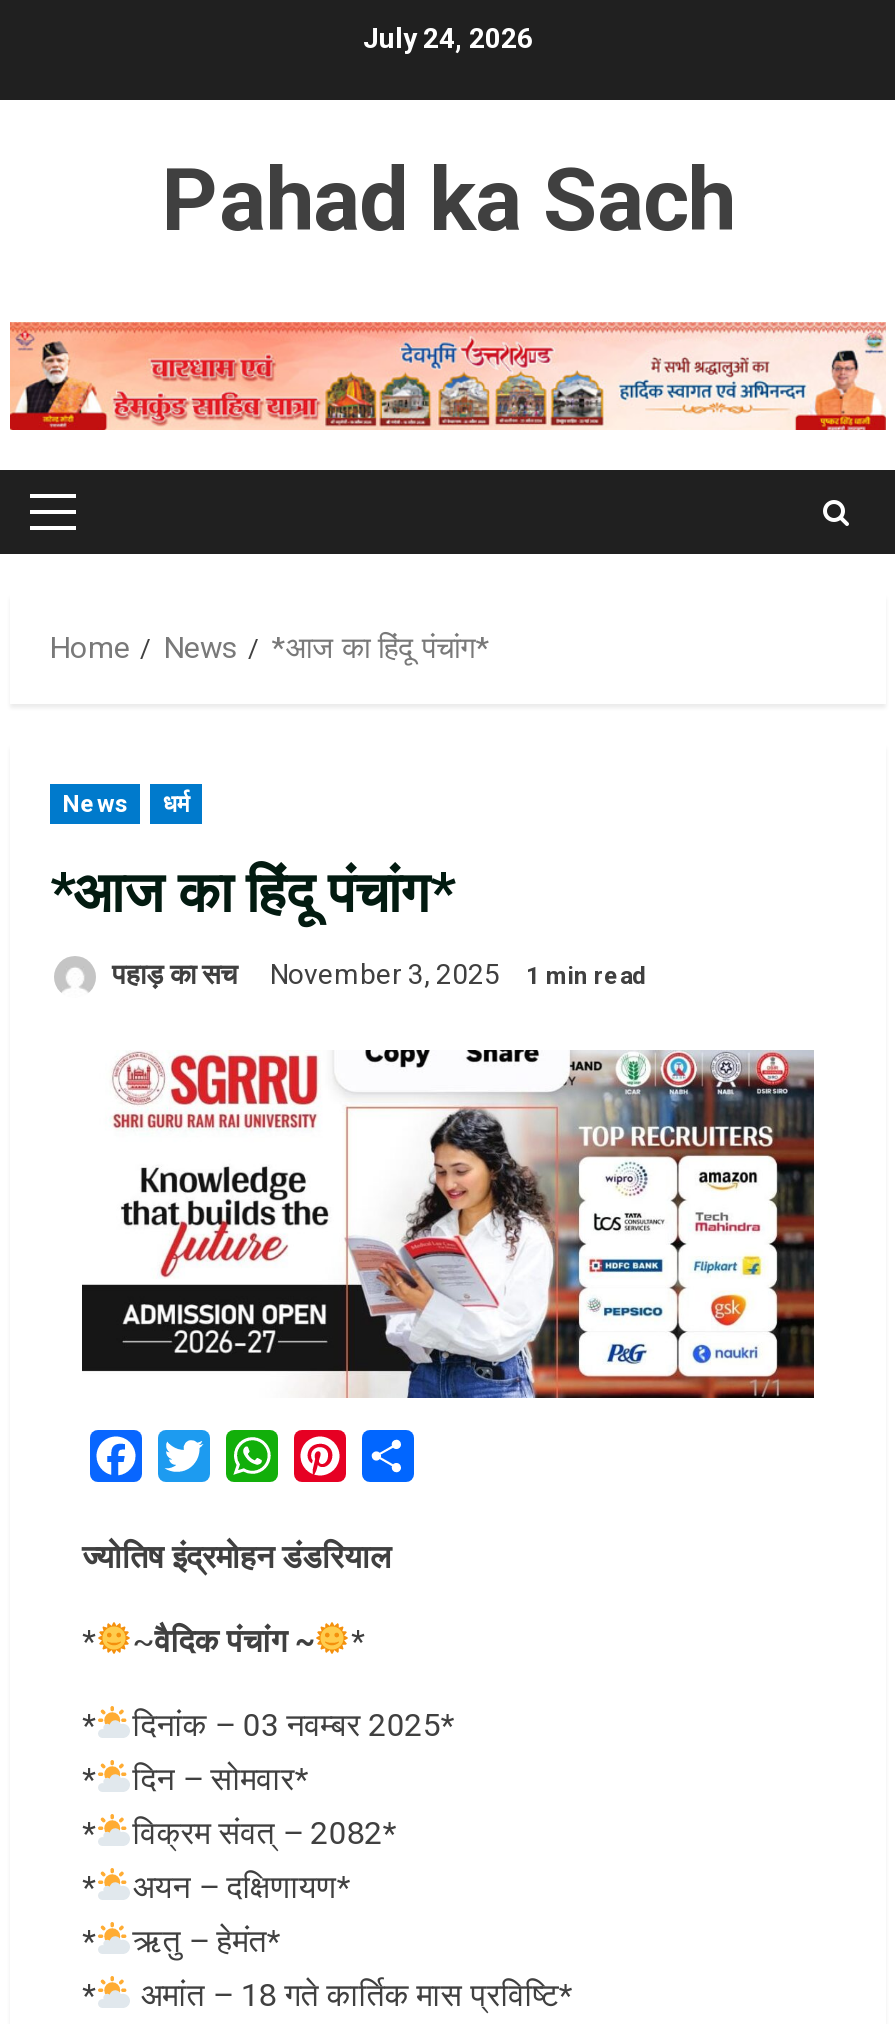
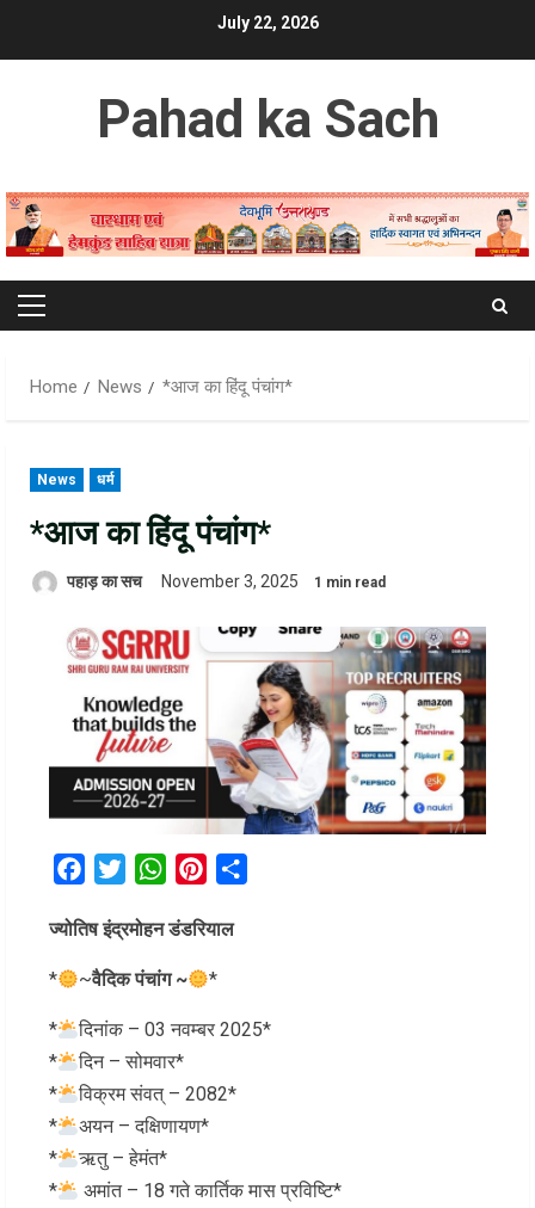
- July 24, 2026
+ July 22, 2026
